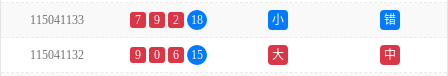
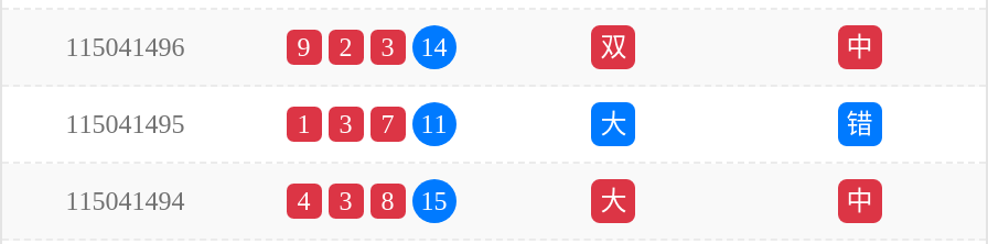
- 115041133
- 7
+ 115041496

- 18
- 小
+ 3
+ 14
+ 双
+ 中
+ 115041495
+ 1
+ 3
+ 7
+ 11
+ 大

- 115041132
+ 115041494

- 9
+ 4

- 0
+ 3

- 6
+ 8
